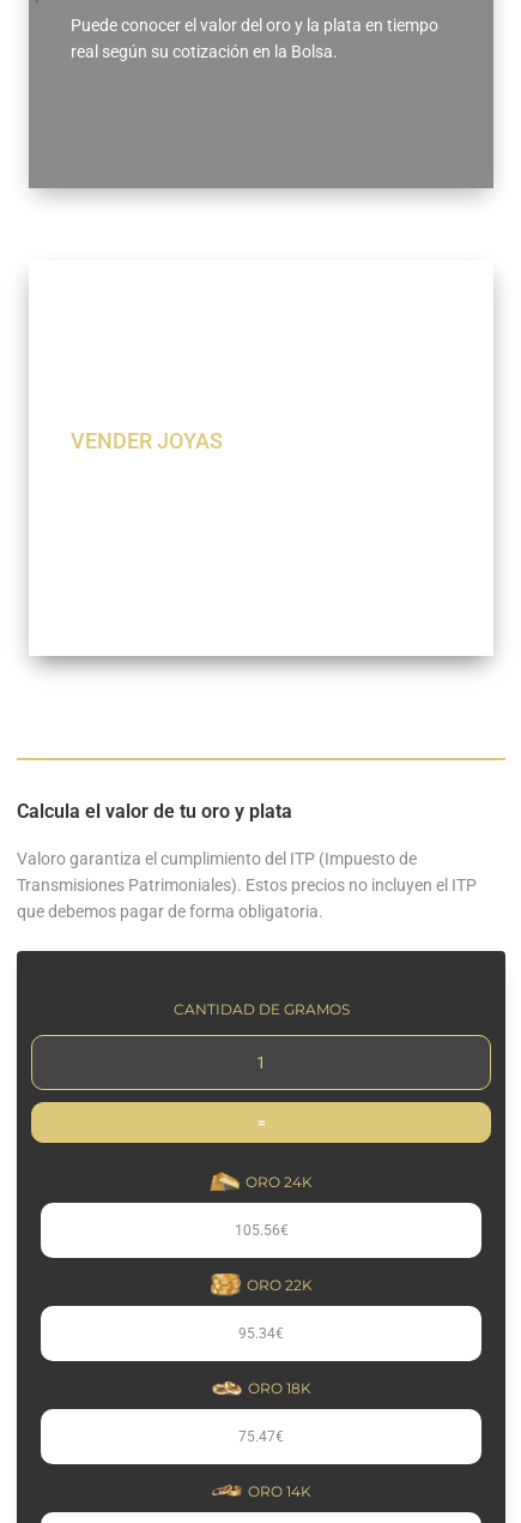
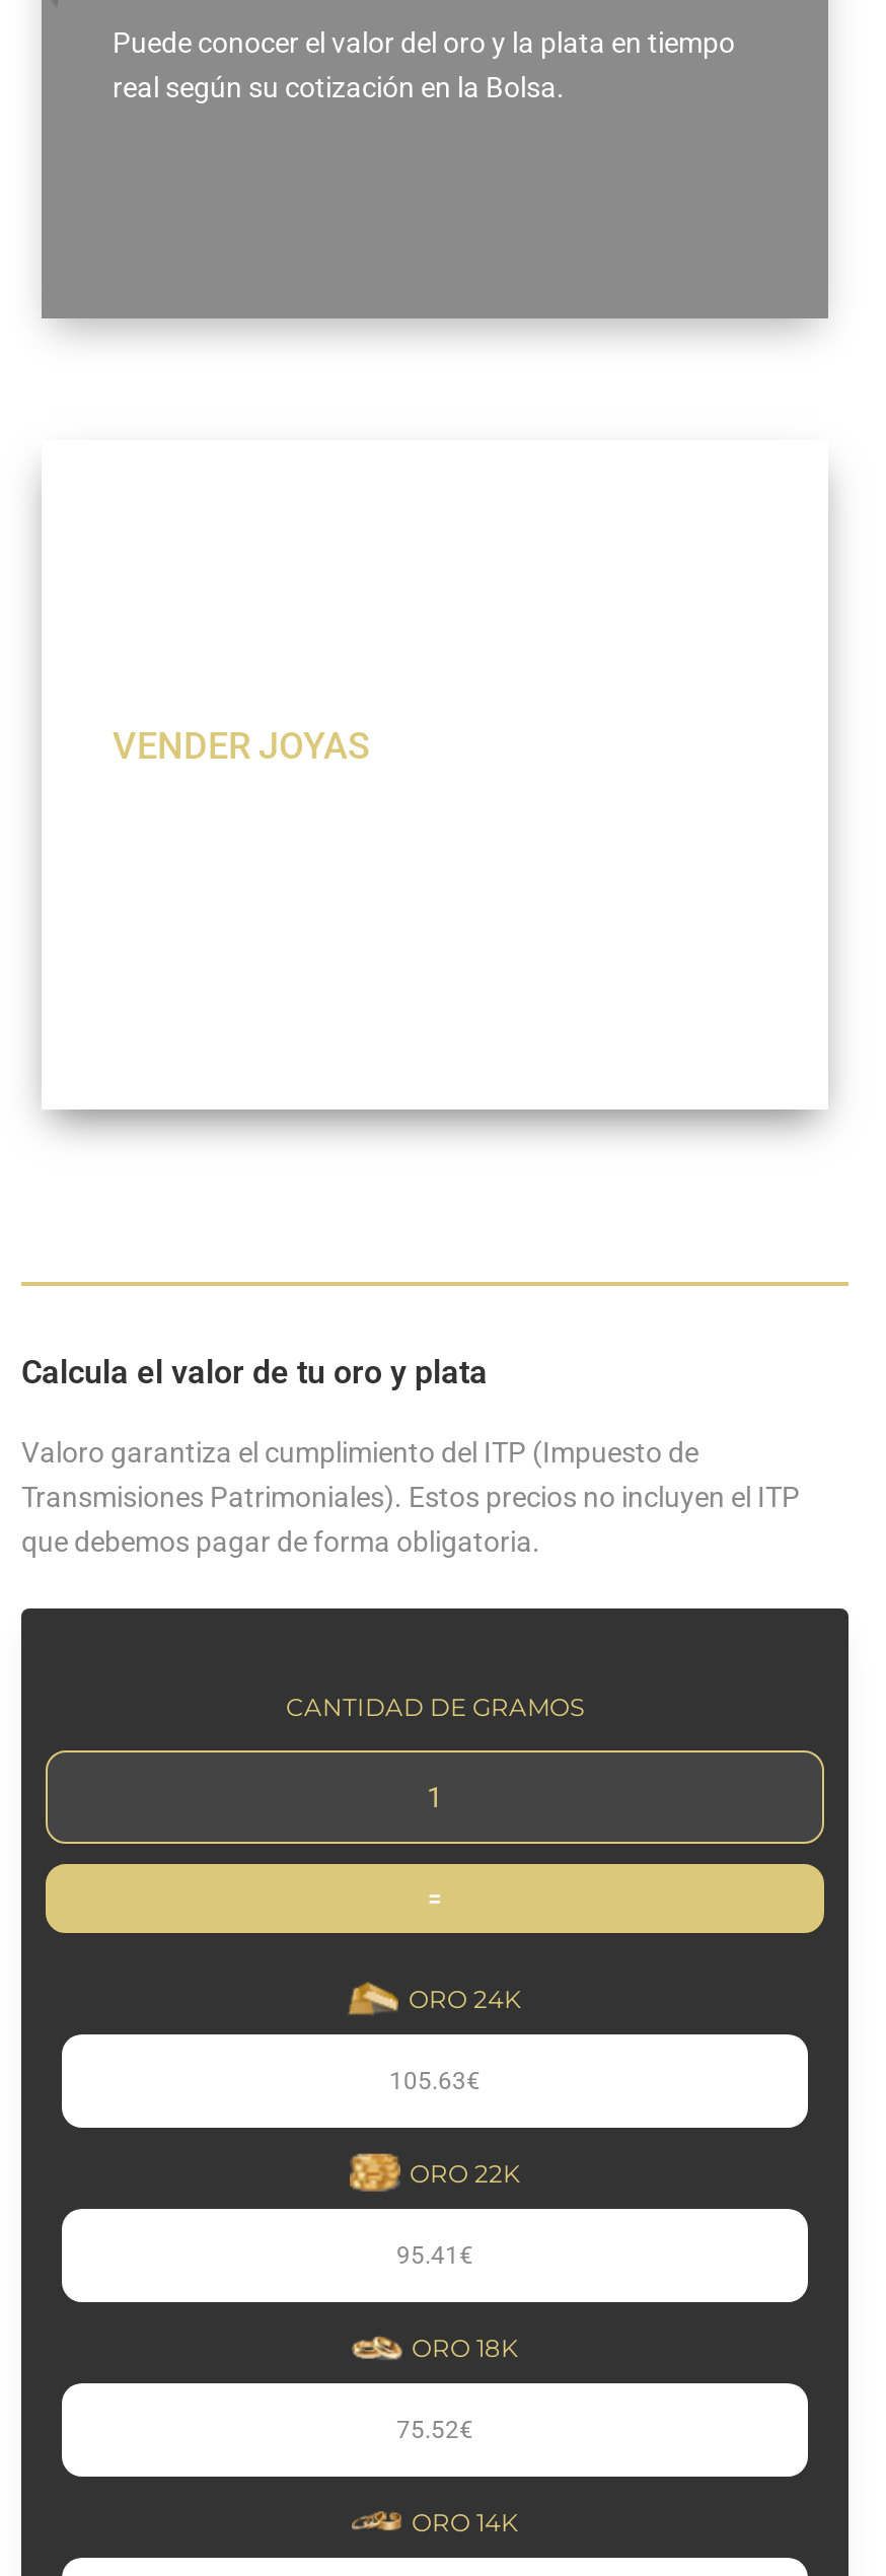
- 105.56€
+ 105.63€

- 95.34€
+ 95.41€

- 75.47€
+ 75.52€
